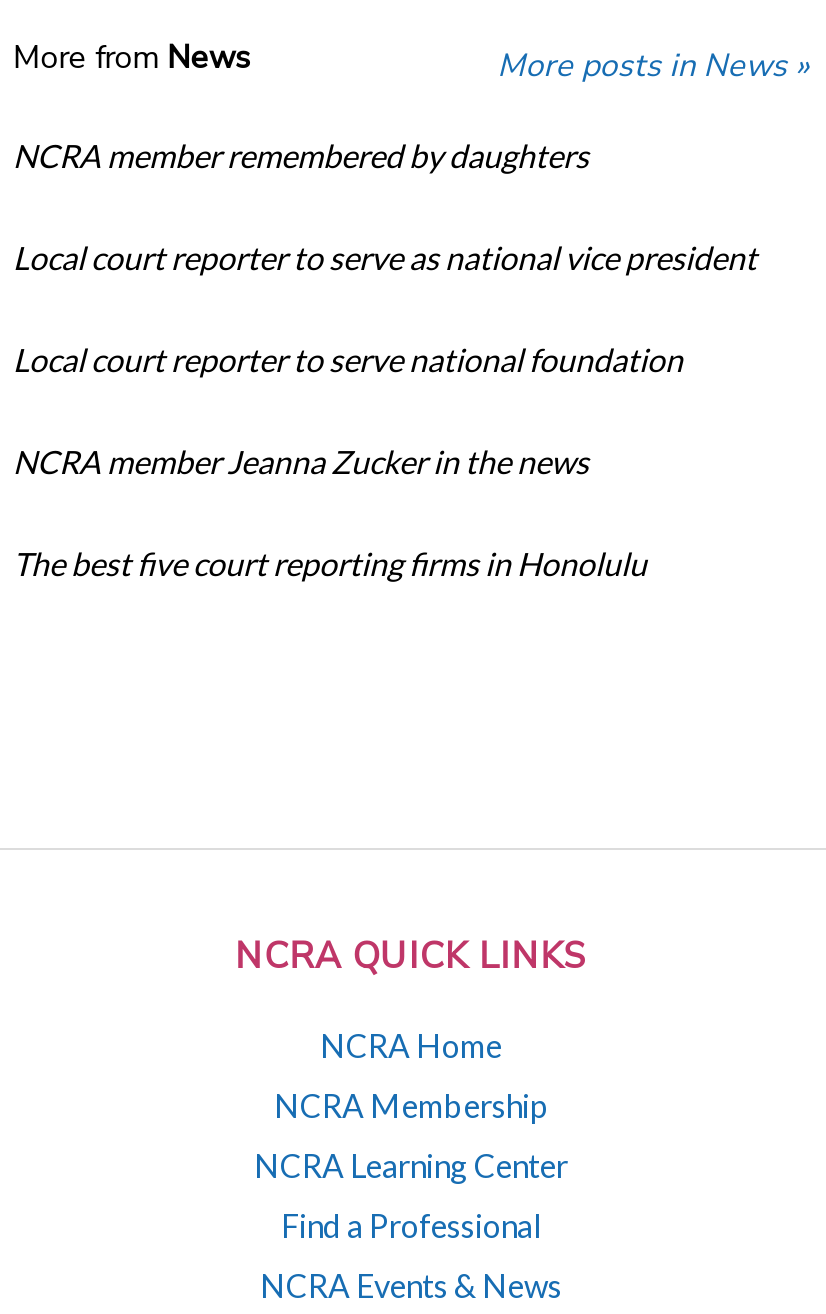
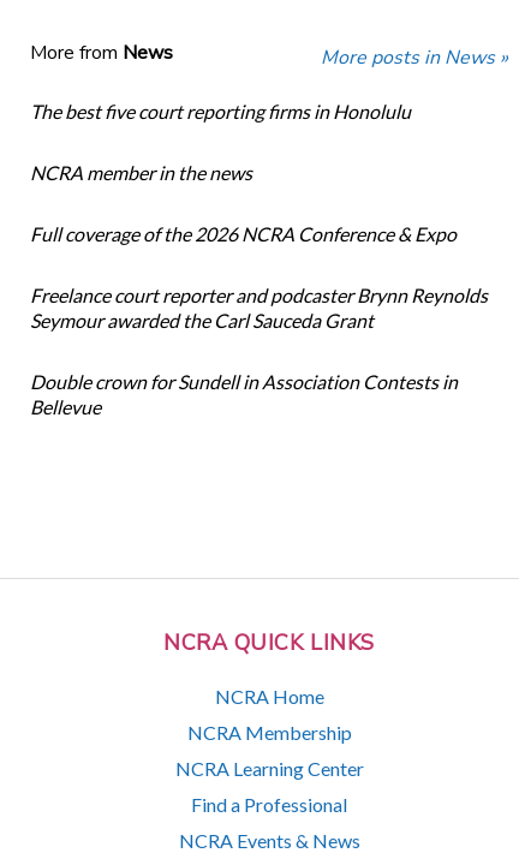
- NCRA member remembered by daughters
- Local court reporter to serve as national vice president
- Local court reporter to serve national foundation
- NCRA member Jeanna Zucker in the news

moved up: The best five court reporting firms in Honolulu

+ NCRA member in the news
+ Full coverage of the 2026 NCRA Conference & Expo
+ Freelance court reporter and podcaster Brynn Reynolds
+ Seymour awarded the Carl Sauceda Grant
+ Double crown for Sundell in Association Contests in
+ Bellevue
